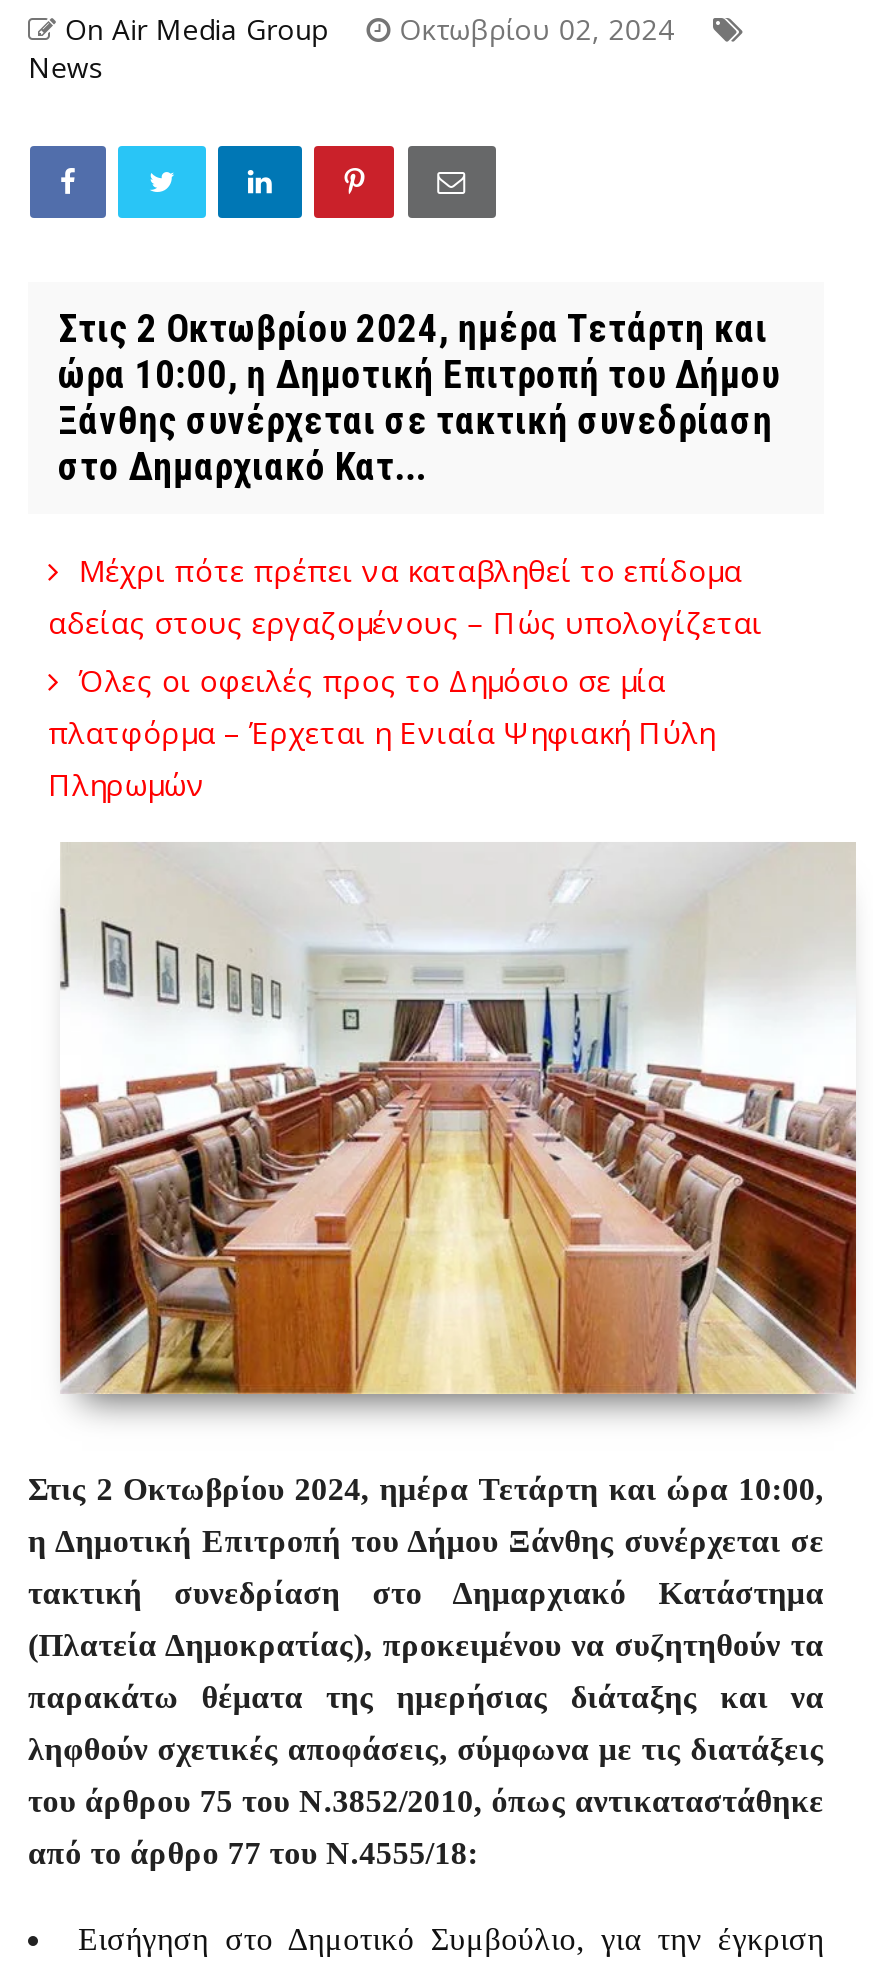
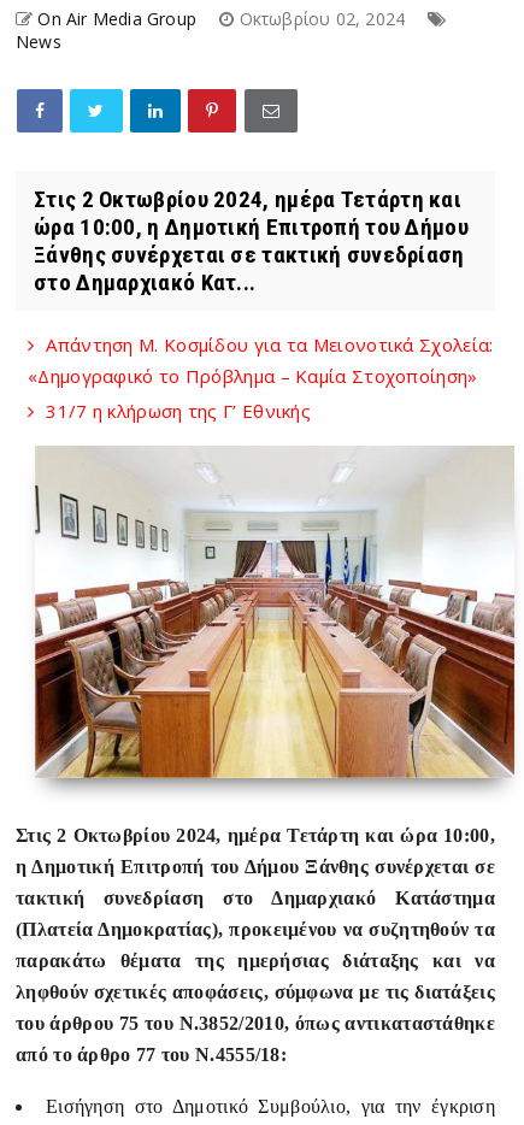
- Μέχρι πότε πρέπει να καταβληθεί το επίδομα
- αδείας στους εργαζομένους – Πώς υπολογίζεται
- Όλες οι οφειλές προς το Δημόσιο σε μία
- πλατφόρμα – Έρχεται η Ενιαία Ψηφιακή Πύλη
- Πληρωμών
+ Απάντηση Μ. Κοσμίδου για τα Μειονοτικά Σχολεία:
+ «Δημογραφικό το Πρόβλημα – Καμία Στοχοποίηση»
+ 31/7 η κλήρωση της Γ’ Εθνικής
